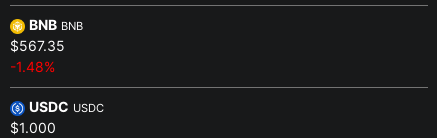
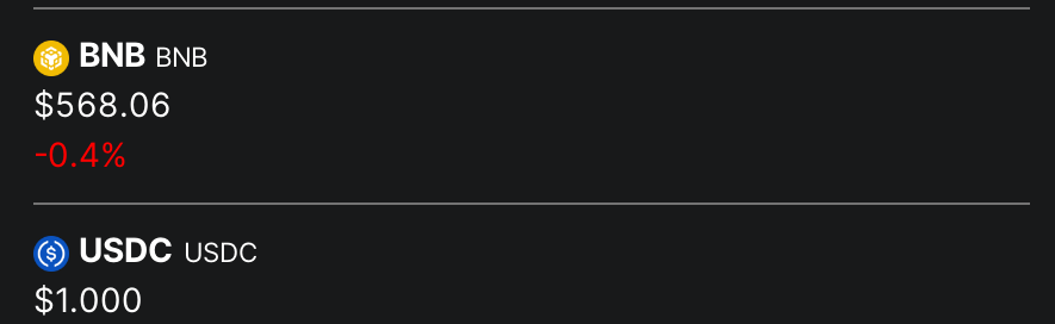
- $567.35
+ $568.06

- -1.48%
+ -0.4%
